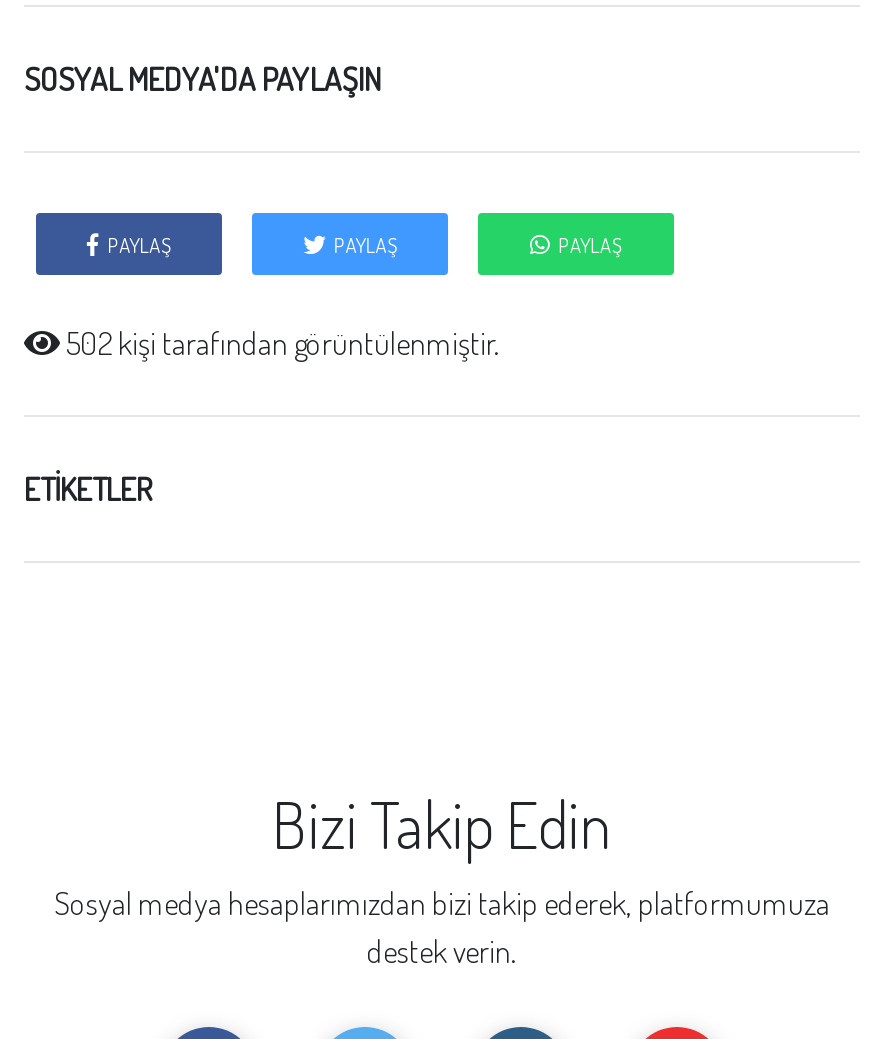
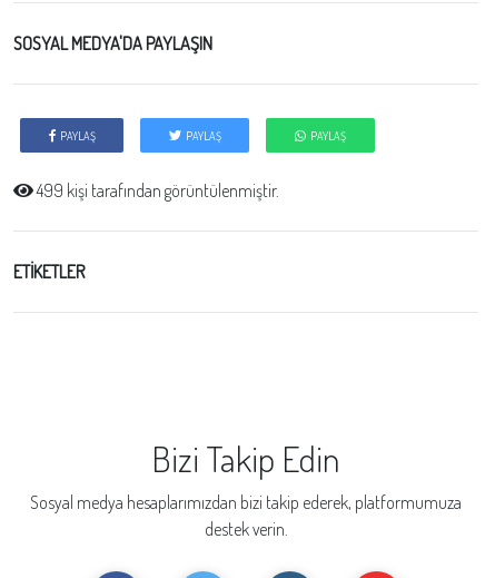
- 502 kişi tarafından görüntülenmiştir.
+ 499 kişi tarafından görüntülenmiştir.
